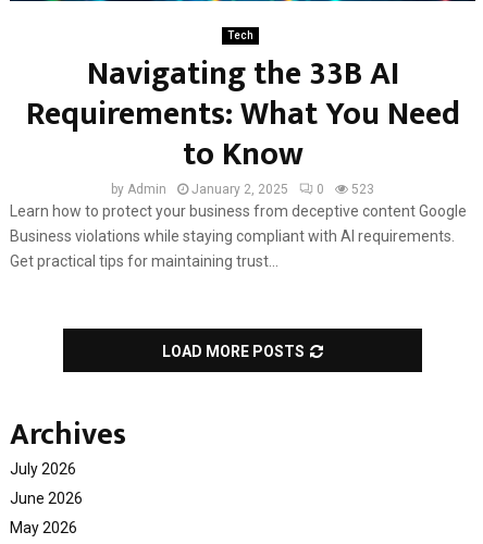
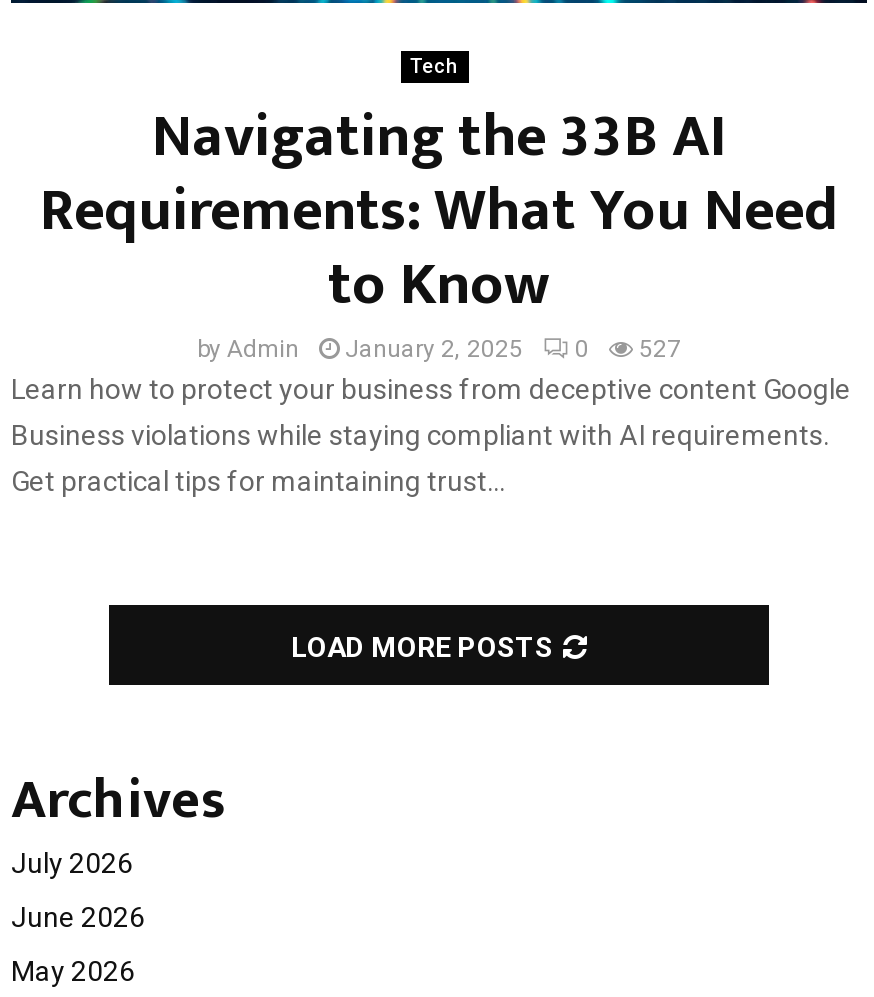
- by Admin January 2, 2025 0 523
+ by Admin January 2, 2025 0 527
